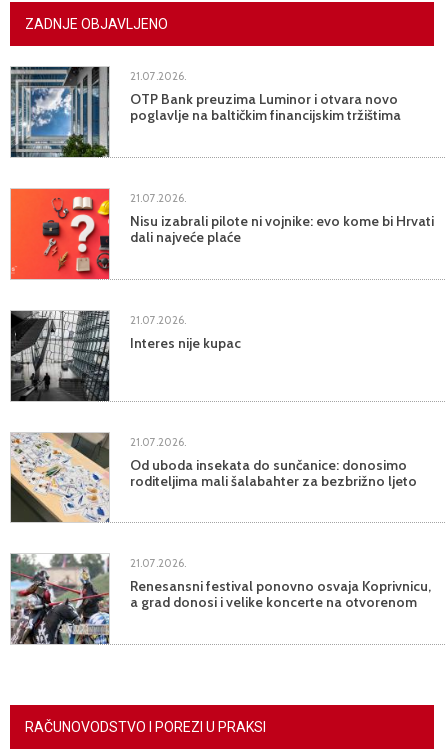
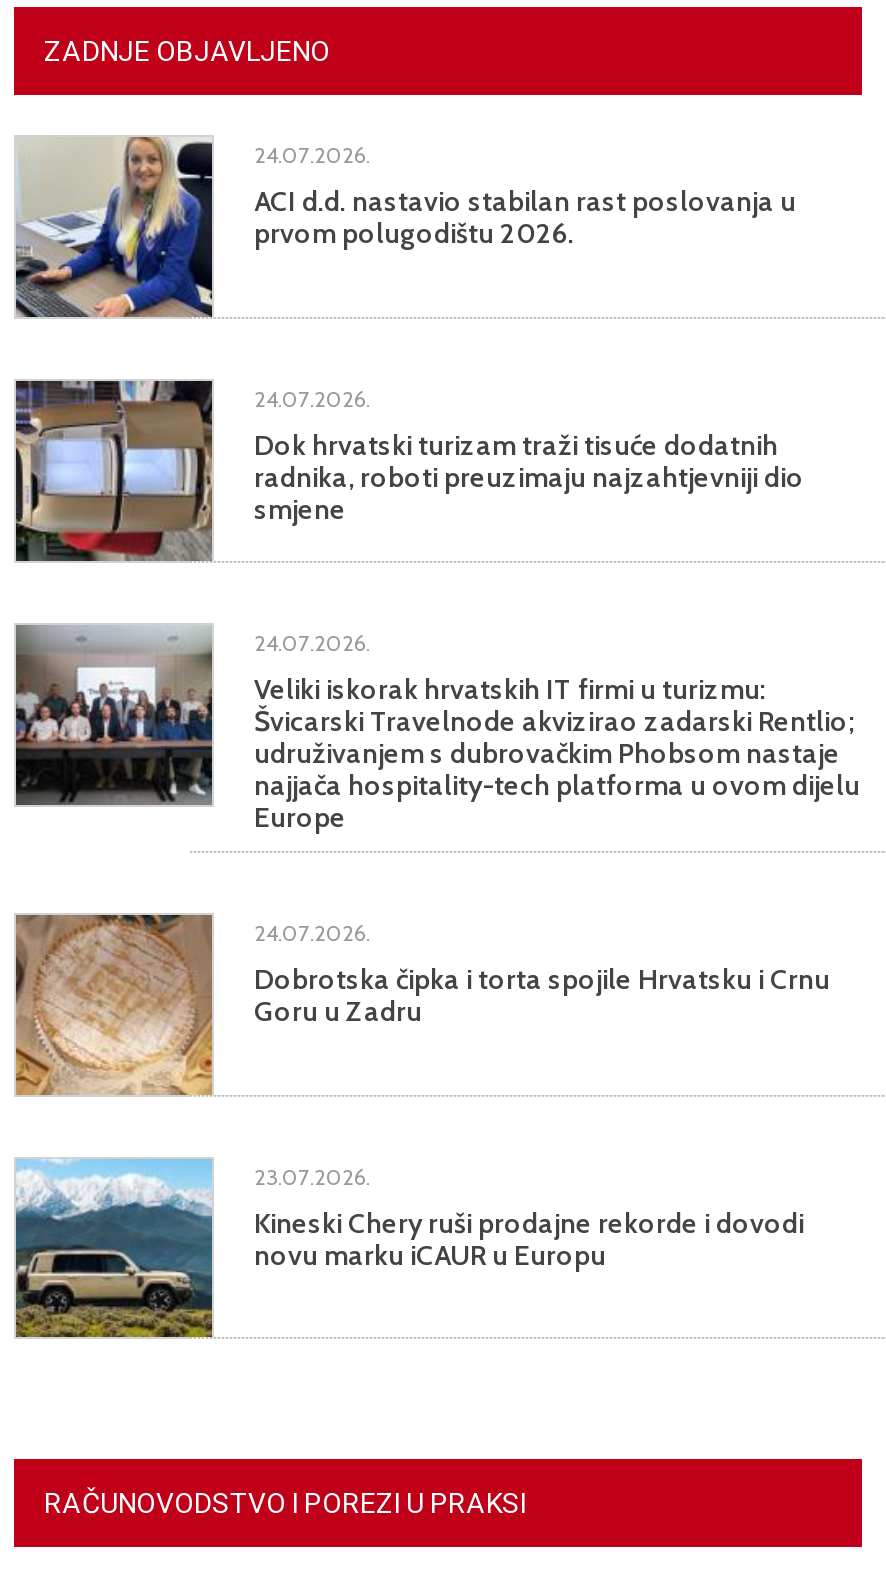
- [image]
- 21.07.2026.
- OTP Bank preuzima Luminor i otvara novo
- poglavlje na baltičkim financijskim tržištima
+ [image]
+ 24.07.2026.
+ ACI d.d. nastavio stabilan rast poslovanja u
+ prvom polugodištu 2026.

- [image]
- 21.07.2026.
- Nisu izabrali pilote ni vojnike: evo kome bi Hrvati
- dali najveće plaće
+ [image]
+ 24.07.2026.
+ Dok hrvatski turizam traži tisuće dodatnih
+ radnika, roboti preuzimaju najzahtjevniji dio
+ smjene

- [image]
- 21.07.2026.
- Interes nije kupac
+ [image]
+ 24.07.2026.
+ Veliki iskorak hrvatskih IT firmi u turizmu:
+ Švicarski Travelnode akvizirao zadarski Rentlio;
+ udruživanjem s dubrovačkim Phobsom nastaje
+ najjača hospitality-tech platforma u ovom dijelu
+ Europe

- [image]
- 21.07.2026.
- Od uboda insekata do sunčanice: donosimo
- roditeljima mali šalabahter za bezbrižno ljeto
+ [image]
+ 24.07.2026.
+ Dobrotska čipka i torta spojile Hrvatsku i Crnu
+ Goru u Zadru

- [image]
- 21.07.2026.
- Renesansni festival ponovno osvaja Koprivnicu,
- a grad donosi i velike koncerte na otvorenom
+ [image]
+ 23.07.2026.
+ Kineski Chery ruši prodajne rekorde i dovodi
+ novu marku iCAUR u Europu
